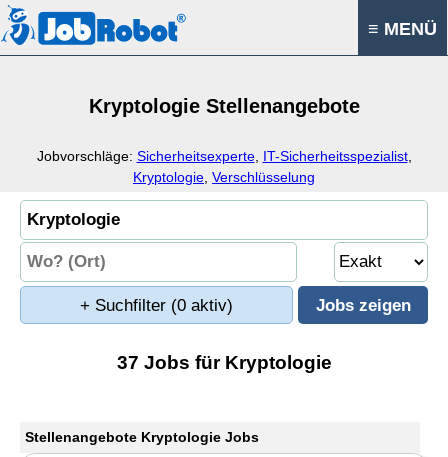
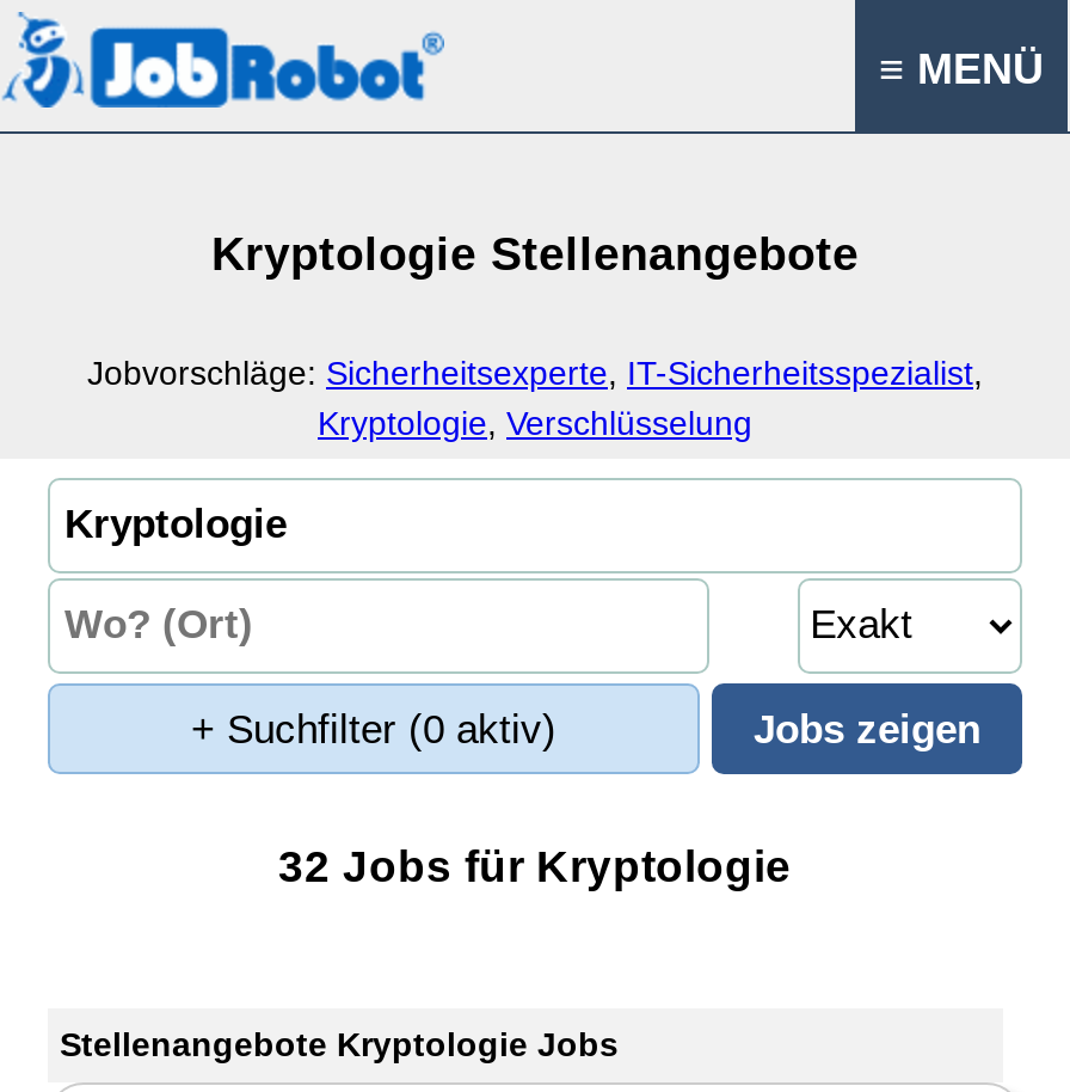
- 37 Jobs für Kryptologie
+ 32 Jobs für Kryptologie
